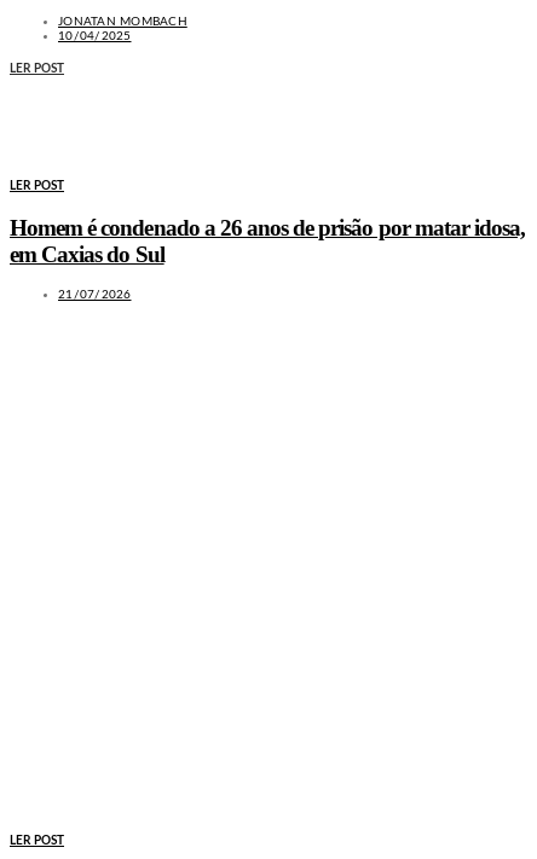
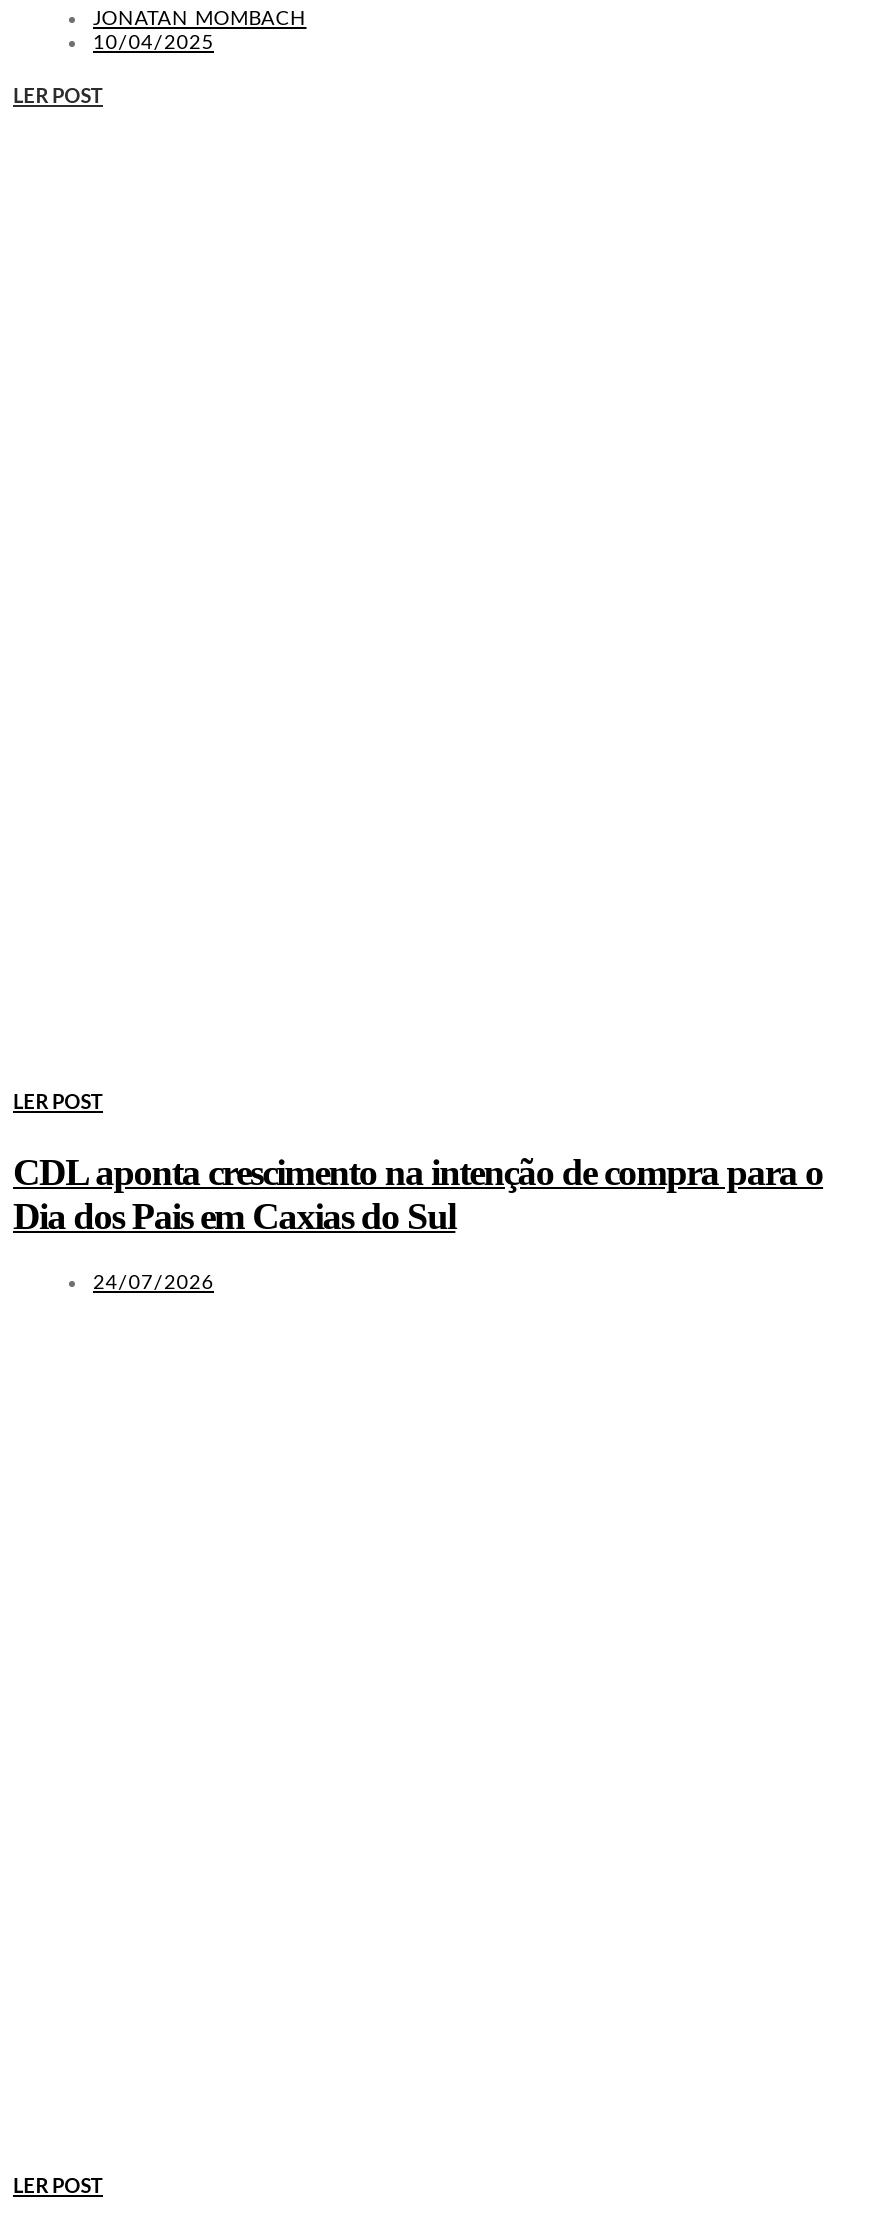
- Homem é condenado a 26 anos de prisão por matar idosa,
- em Caxias do Sul
+ CDL aponta crescimento na intenção de compra para o
+ Dia dos Pais em Caxias do Sul

- 21/07/2026
+ 24/07/2026
